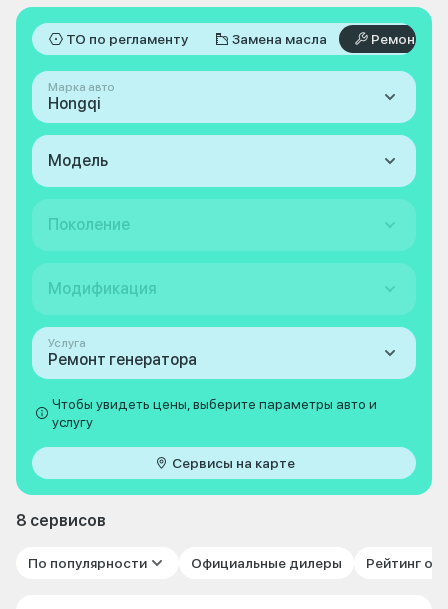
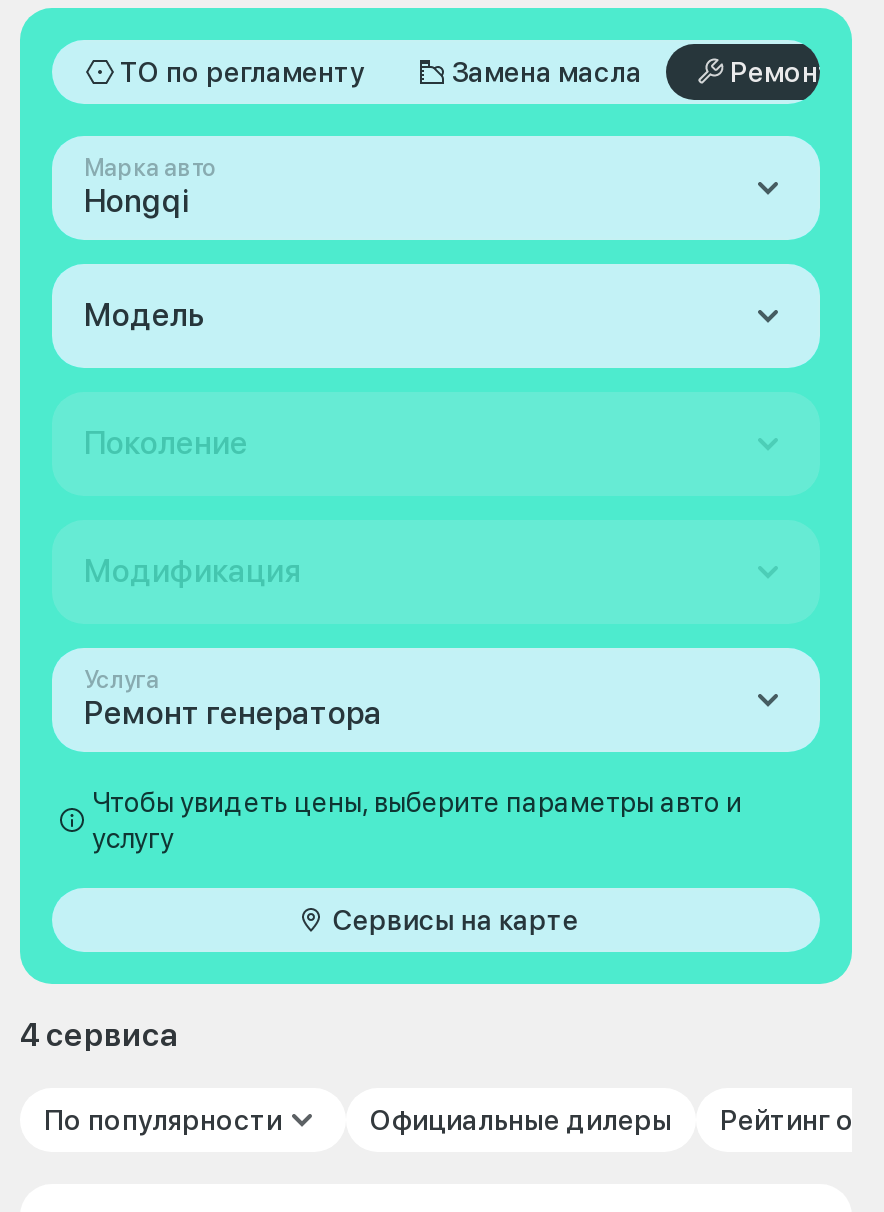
- 8 сервисов
+ 4 сервиса
